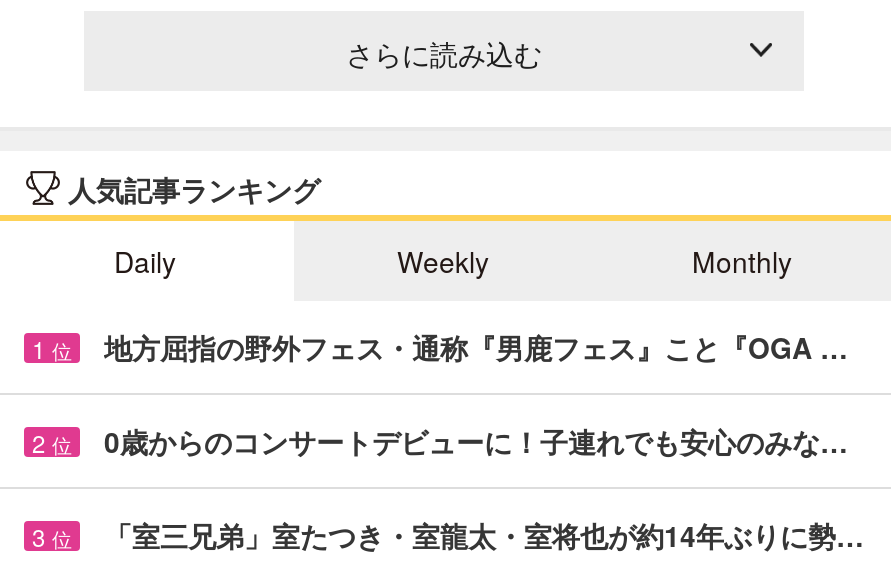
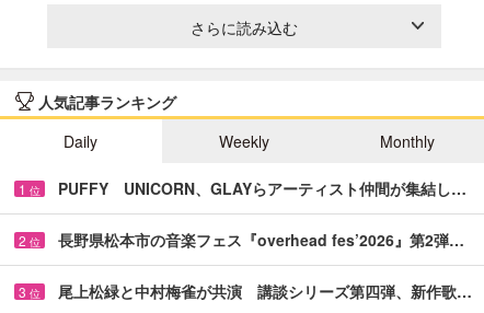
- 地方屈指の野外フェス・通称『男鹿フェス』こと『OGA …
+ PUFFY UNICORN、GLAYらアーティスト仲間が集結し…

- 0歳からのコンサートデビューに！子連れでも安心のみな…
+ 長野県松本市の音楽フェス『overhead fes’2026』第2弾…

- 「室三兄弟」室たつき・室龍太・室将也が約14年ぶりに勢…
+ 尾上松緑と中村梅雀が共演 講談シリーズ第四弾、新作歌…
